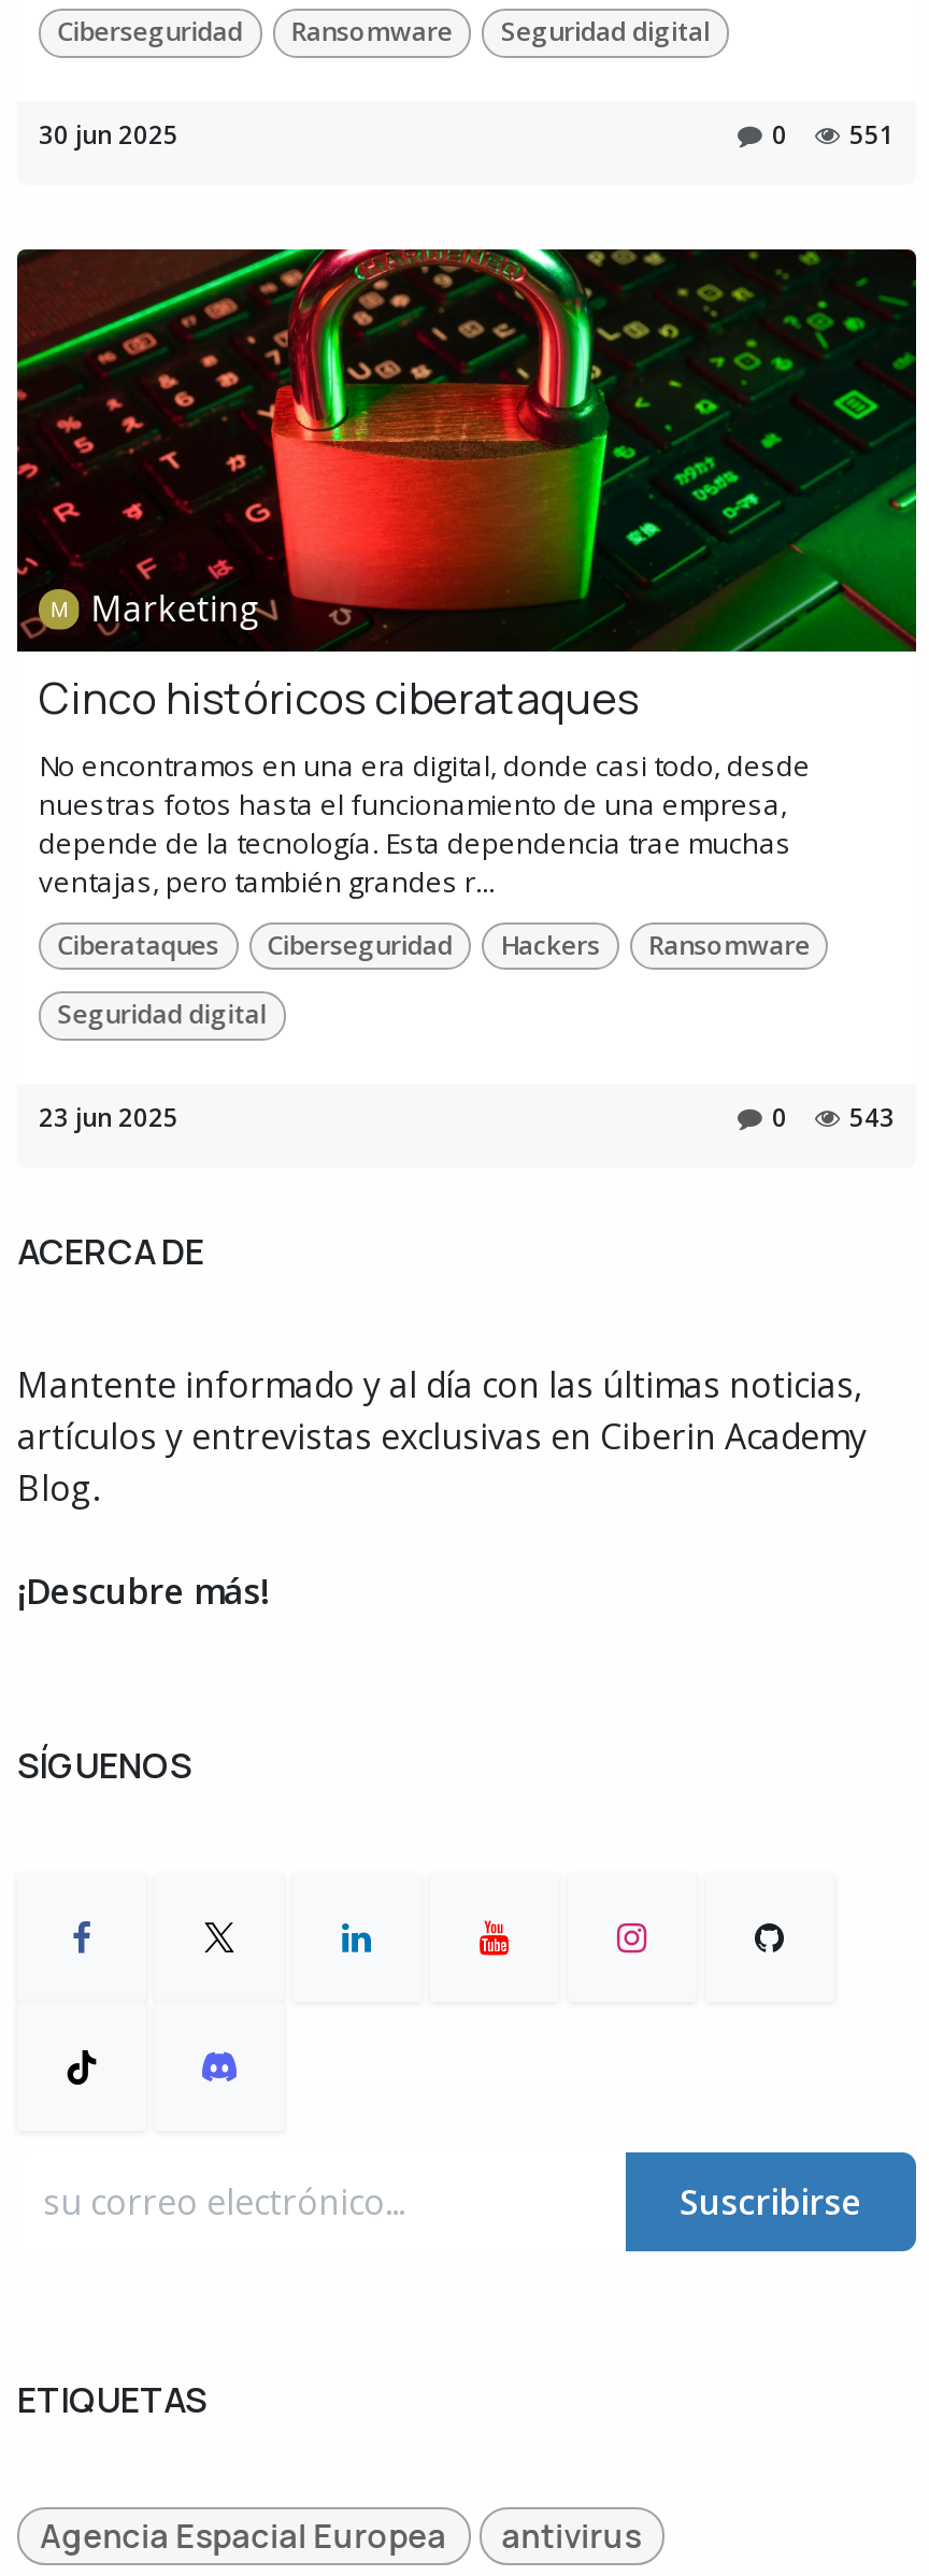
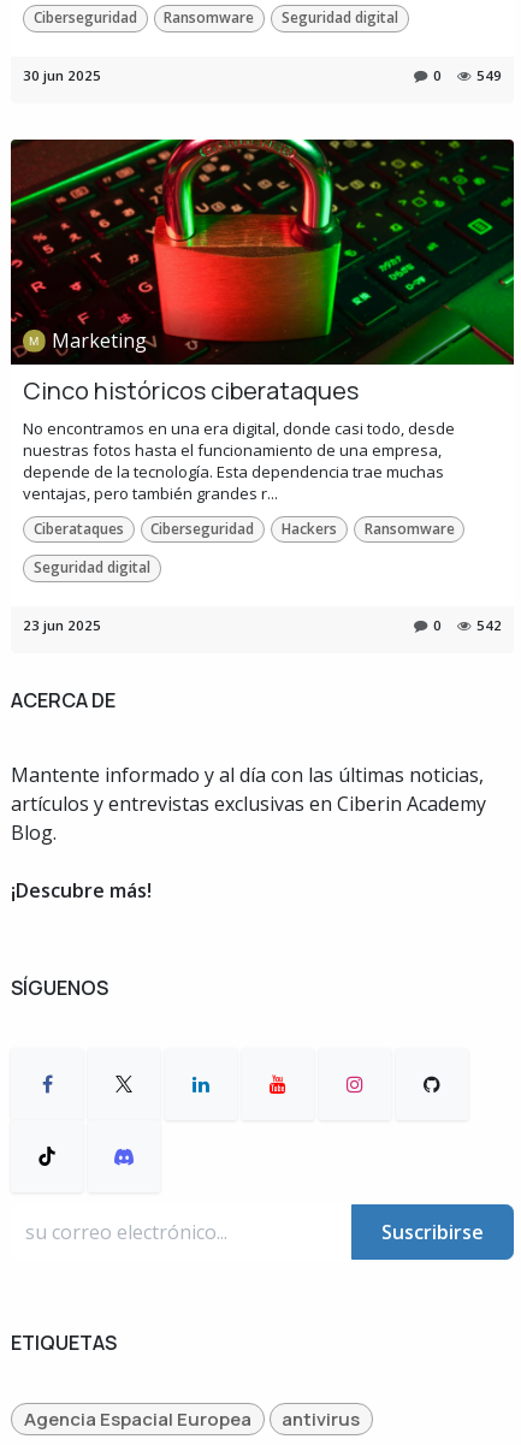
- 0 551
+ 0 549

- 0 543
+ 0 542
